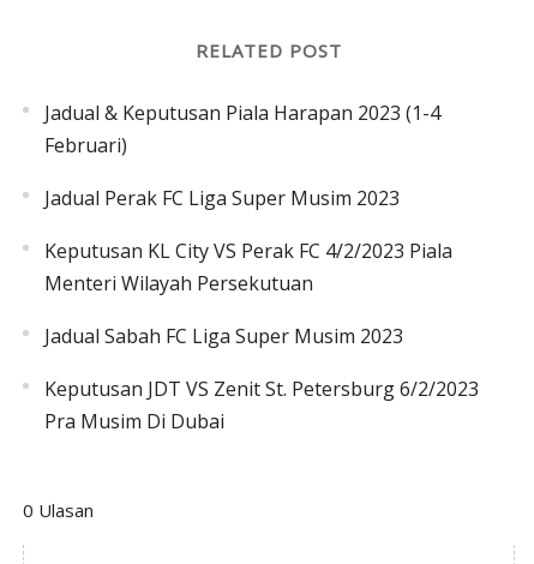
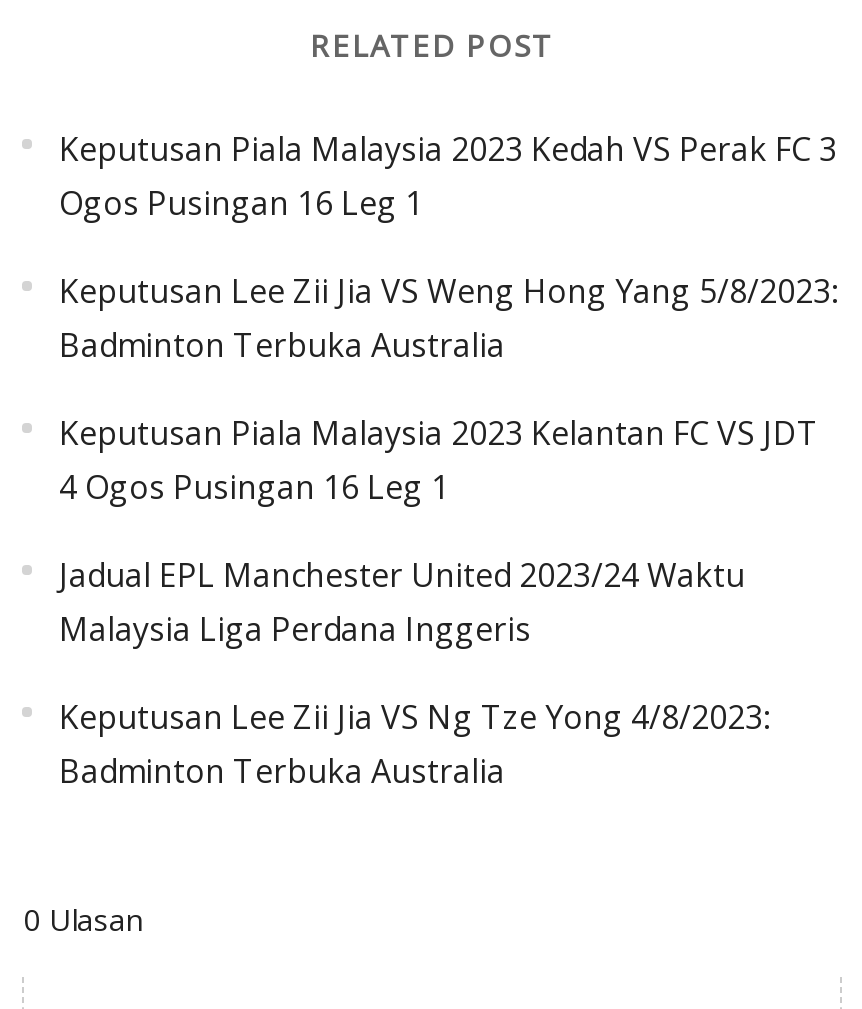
- Jadual & Keputusan Piala Harapan 2023 (1-4
- Februari)
+ Keputusan Piala Malaysia 2023 Kedah VS Perak FC 3
+ Ogos Pusingan 16 Leg 1

- Jadual Perak FC Liga Super Musim 2023
+ Keputusan Lee Zii Jia VS Weng Hong Yang 5/8/2023:
+ Badminton Terbuka Australia

- Keputusan KL City VS Perak FC 4/2/2023 Piala
- Menteri Wilayah Persekutuan
+ Keputusan Piala Malaysia 2023 Kelantan FC VS JDT
+ 4 Ogos Pusingan 16 Leg 1

- Jadual Sabah FC Liga Super Musim 2023
+ Jadual EPL Manchester United 2023/24 Waktu
+ Malaysia Liga Perdana Inggeris

- Keputusan JDT VS Zenit St. Petersburg 6/2/2023
- Pra Musim Di Dubai
+ Keputusan Lee Zii Jia VS Ng Tze Yong 4/8/2023:
+ Badminton Terbuka Australia
